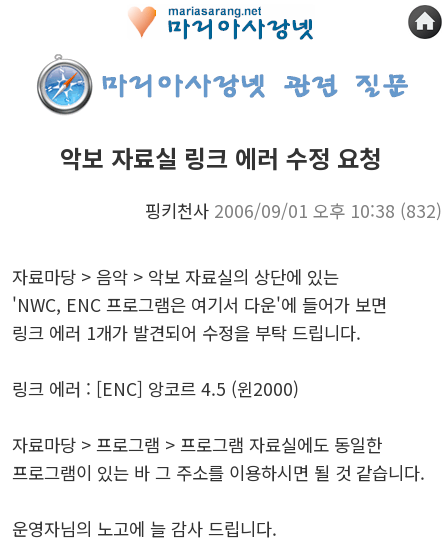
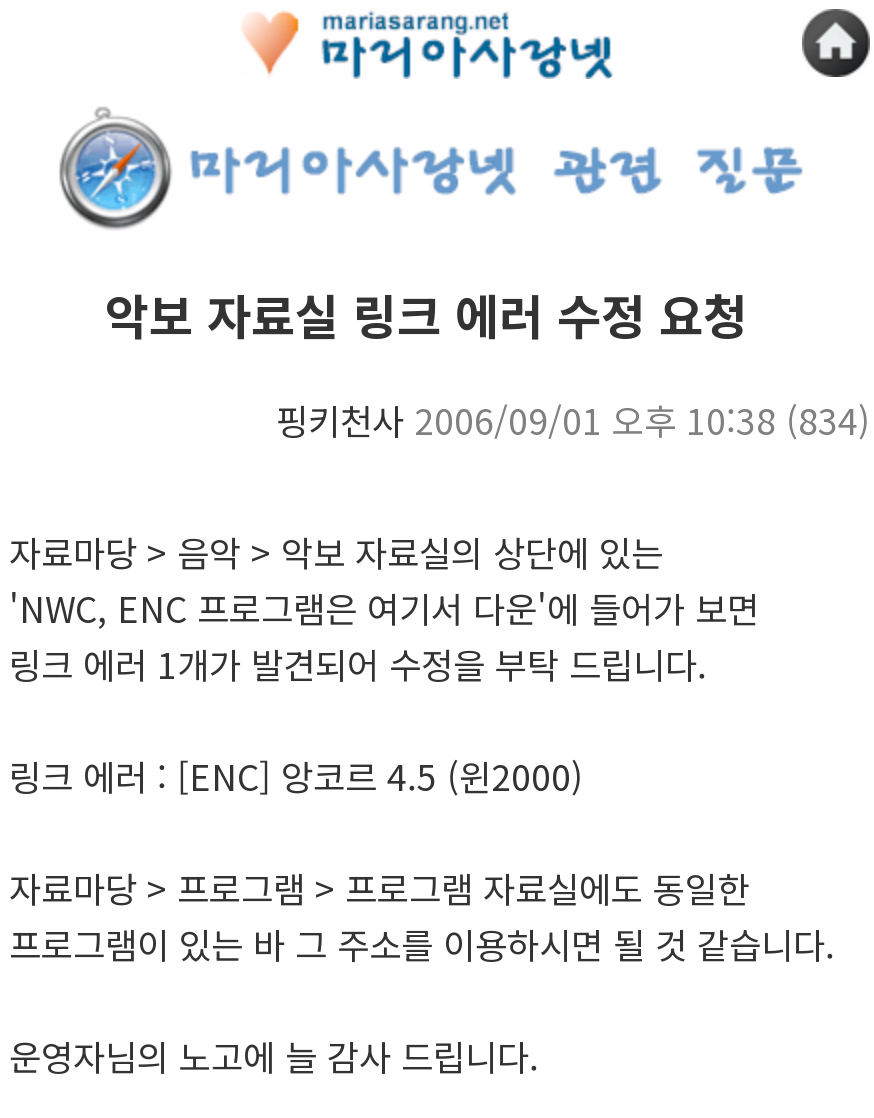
- 핑키천사 2006/09/01 오후 10:38 (832)
+ 핑키천사 2006/09/01 오후 10:38 (834)
